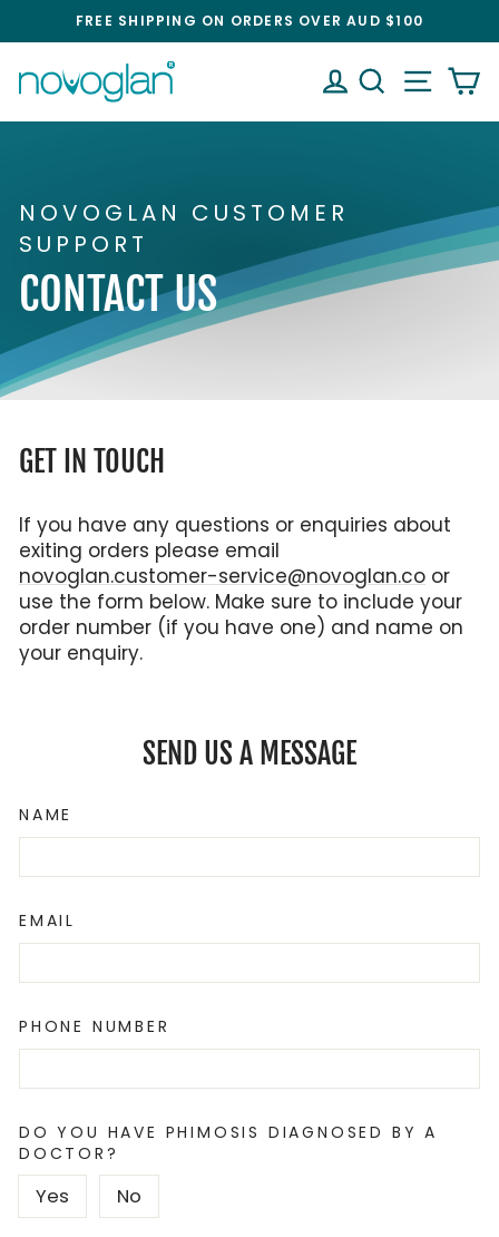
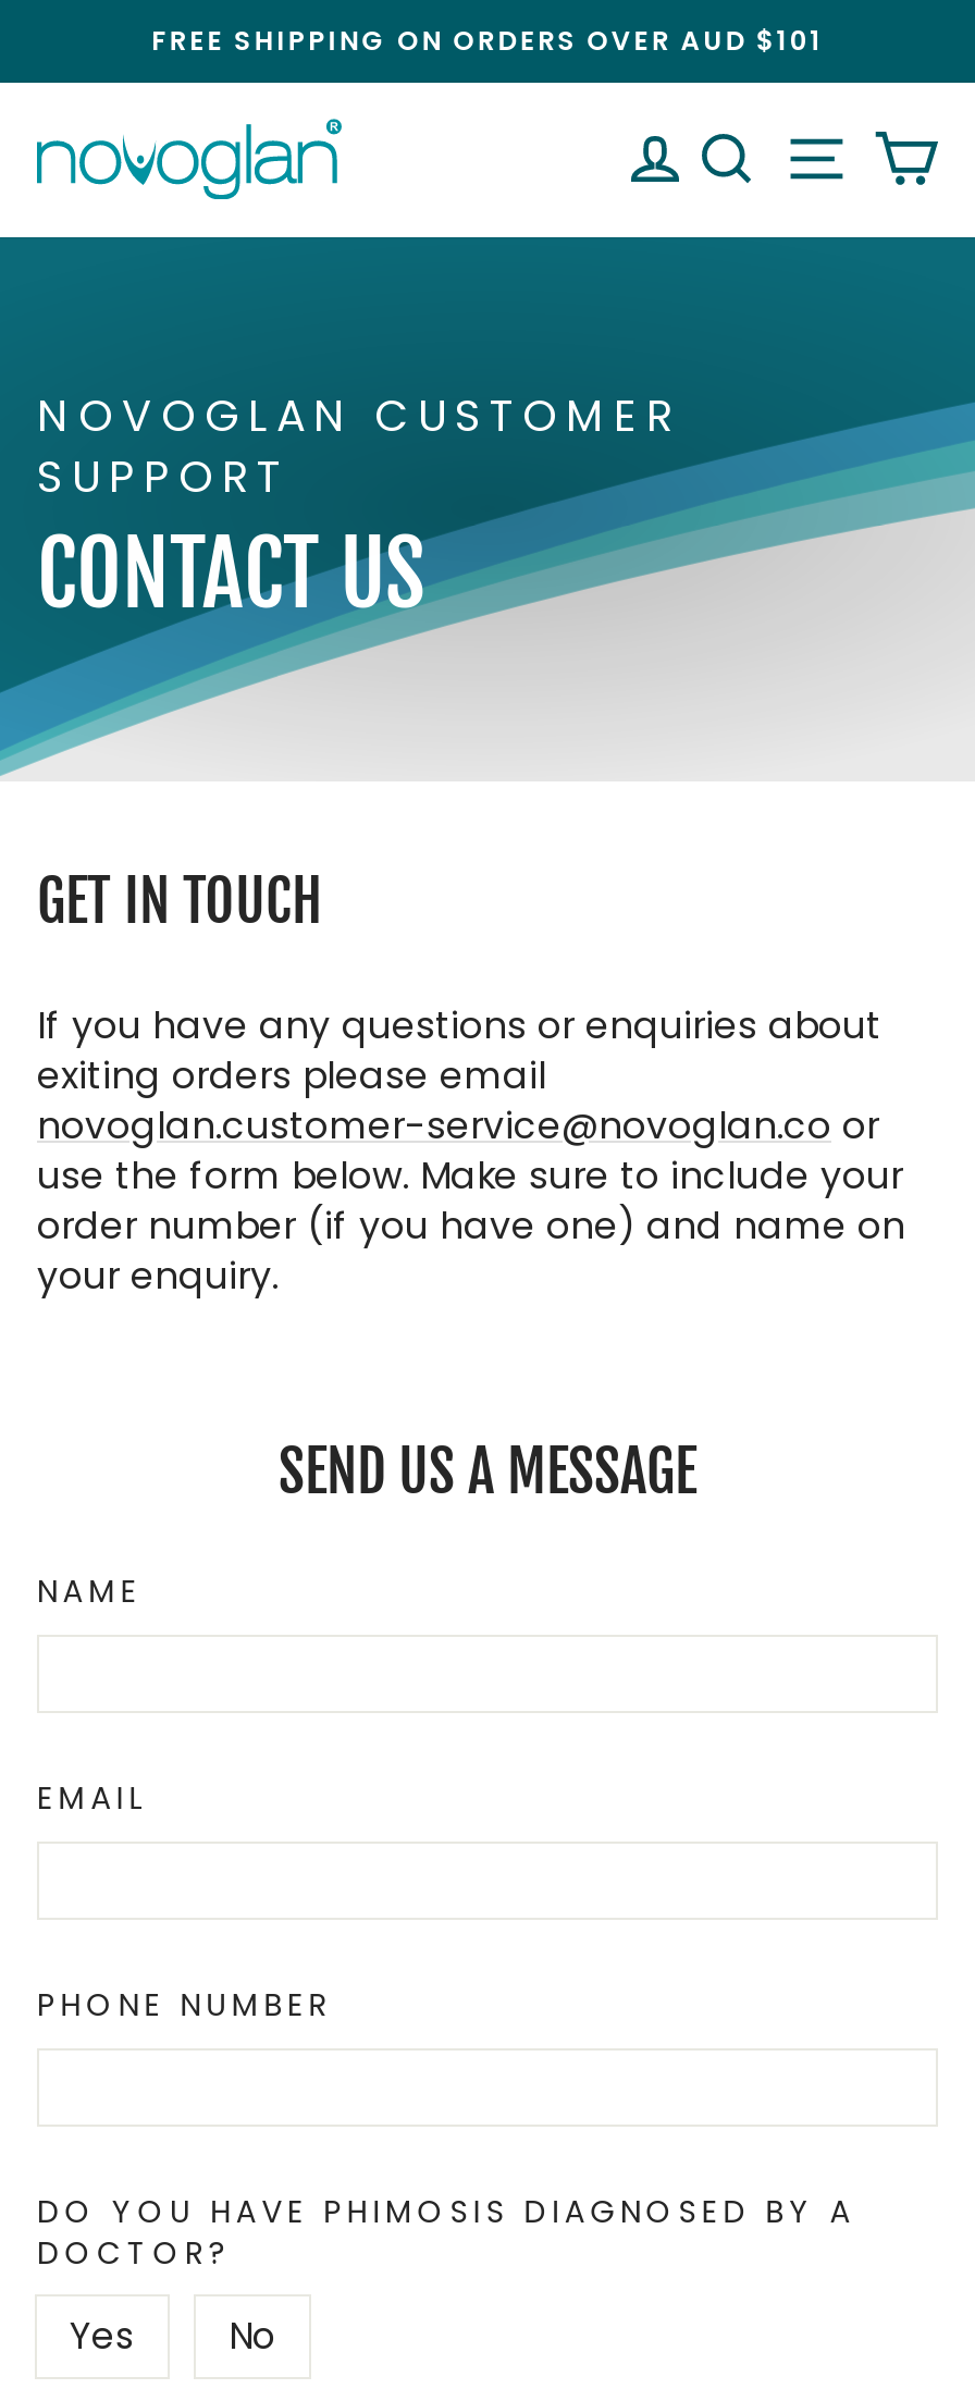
- FREE SHIPPING ON ORDERS OVER AUD $100
+ FREE SHIPPING ON ORDERS OVER AUD $101
